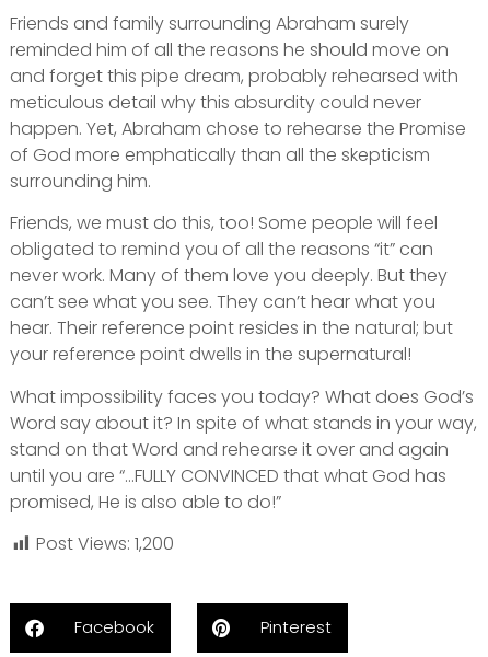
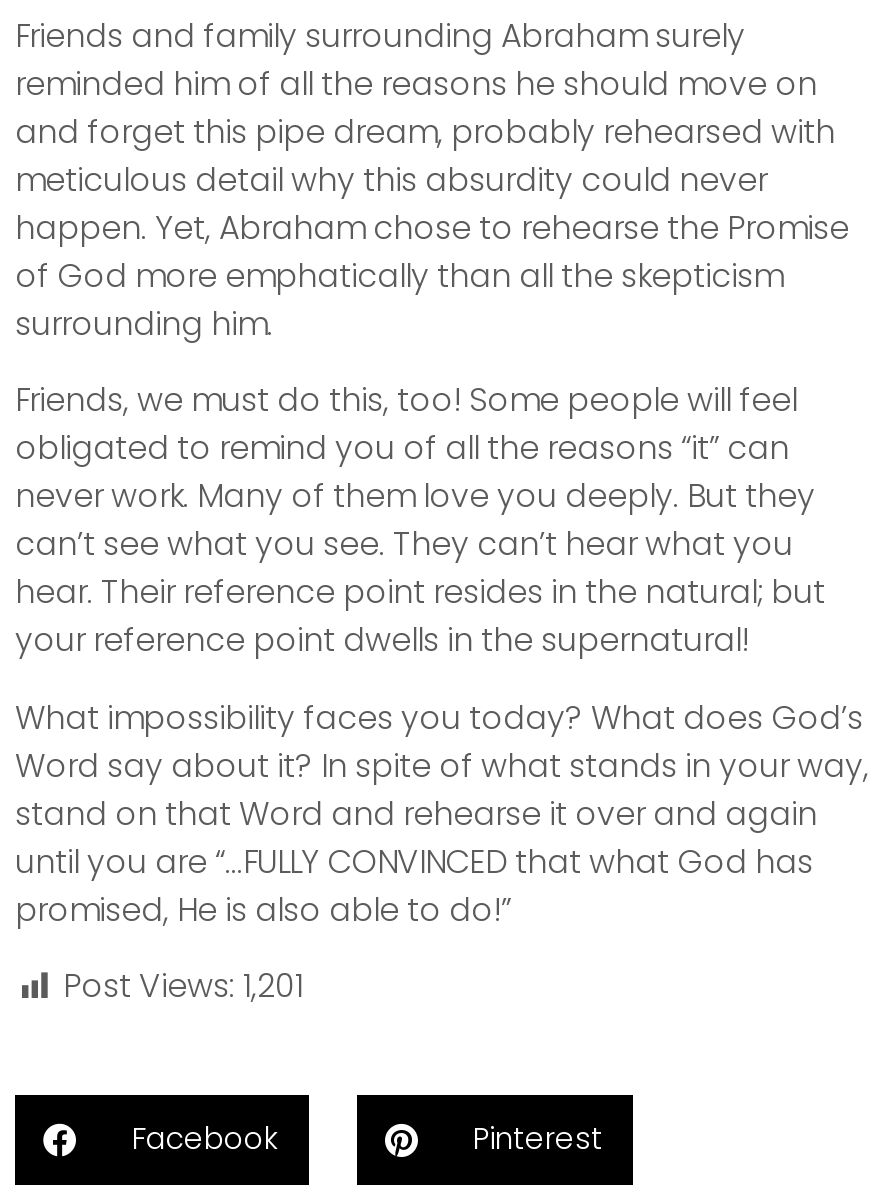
- Post Views: 1,200
+ Post Views: 1,201
